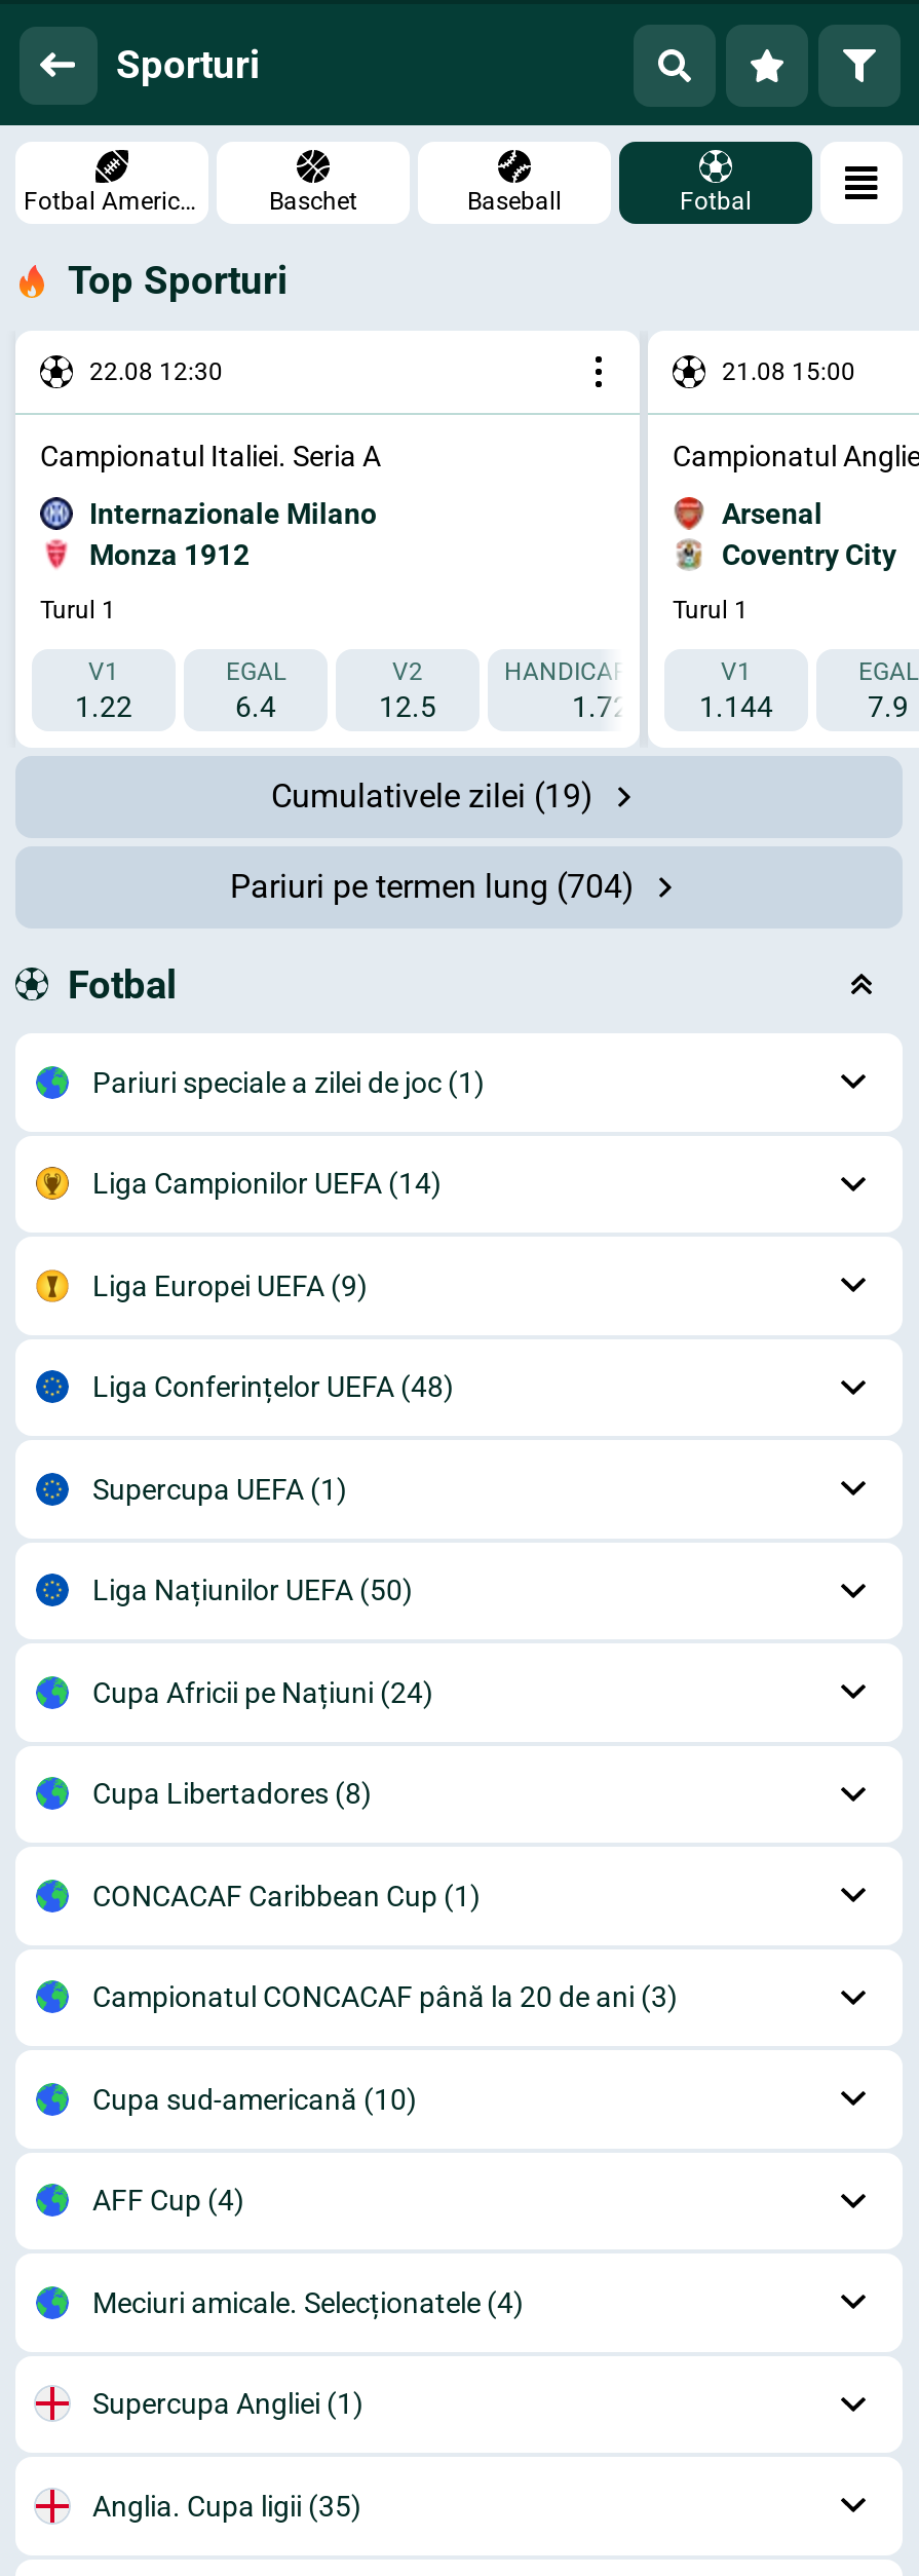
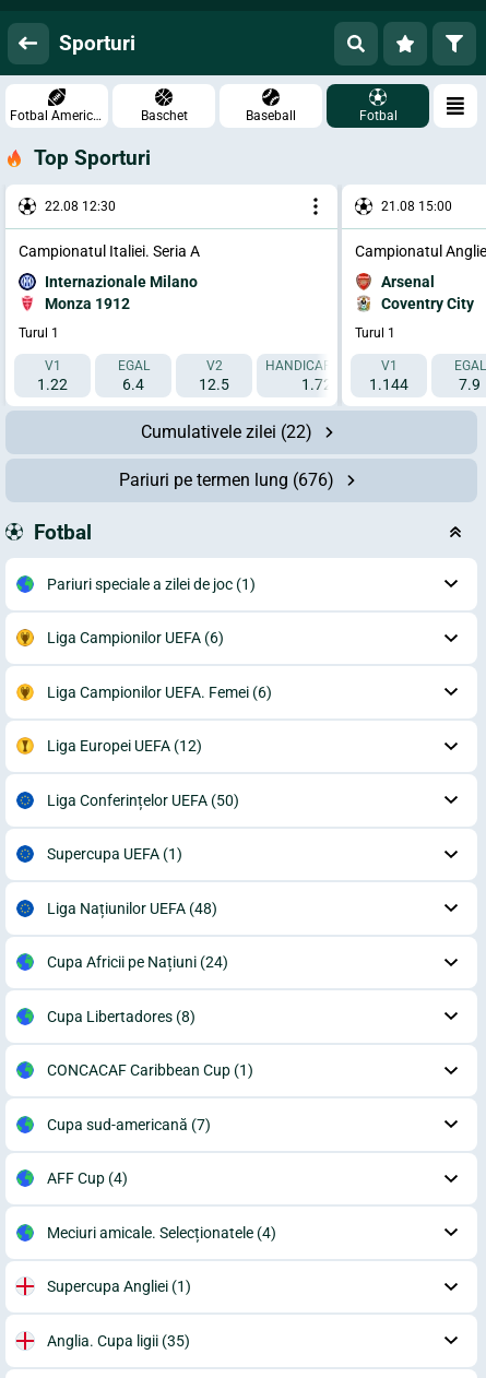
- Cumulativele zilei (19)
+ Cumulativele zilei (22)

- Pariuri pe termen lung (704)
+ Pariuri pe termen lung (676)

- Liga Campionilor UEFA (14)
- Liga Europei UEFA (9)
- Liga Conferințelor UEFA (48)
+ Liga Campionilor UEFA (6)
+ Liga Campionilor UEFA. Femei (6)
+ Liga Europei UEFA (12)
+ Liga Conferințelor UEFA (50)

moved down: Supercupa UEFA (1)

- Liga Națiunilor UEFA (50)
+ Liga Națiunilor UEFA (48)

moved down: Cupa Africii pe Națiuni (24) | Cupa Libertadores (8) | CONCACAF Caribbean Cup (1)

- Campionatul CONCACAF până la 20 de ani (3)
- Cupa sud-americană (10)
+ Cupa sud-americană (7)
